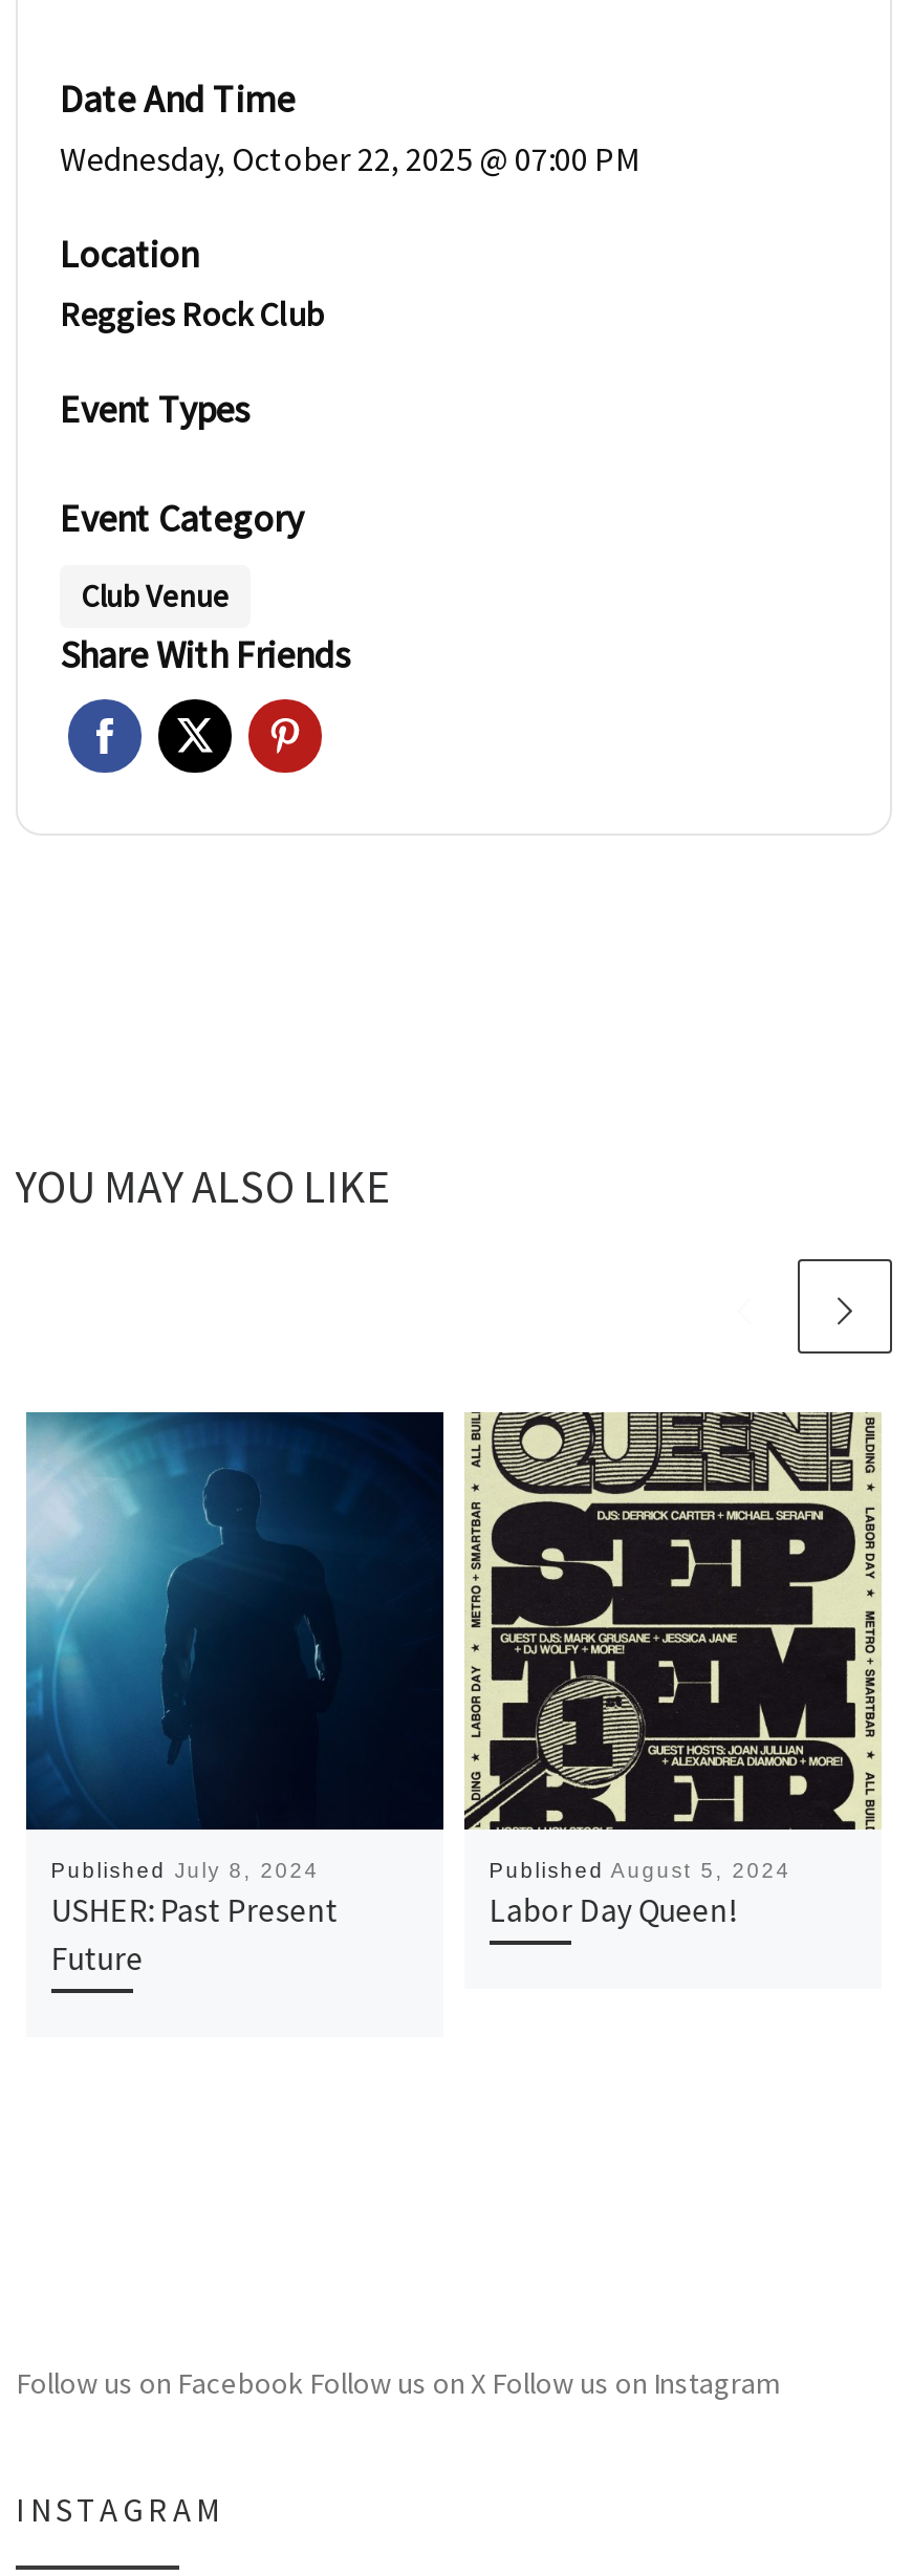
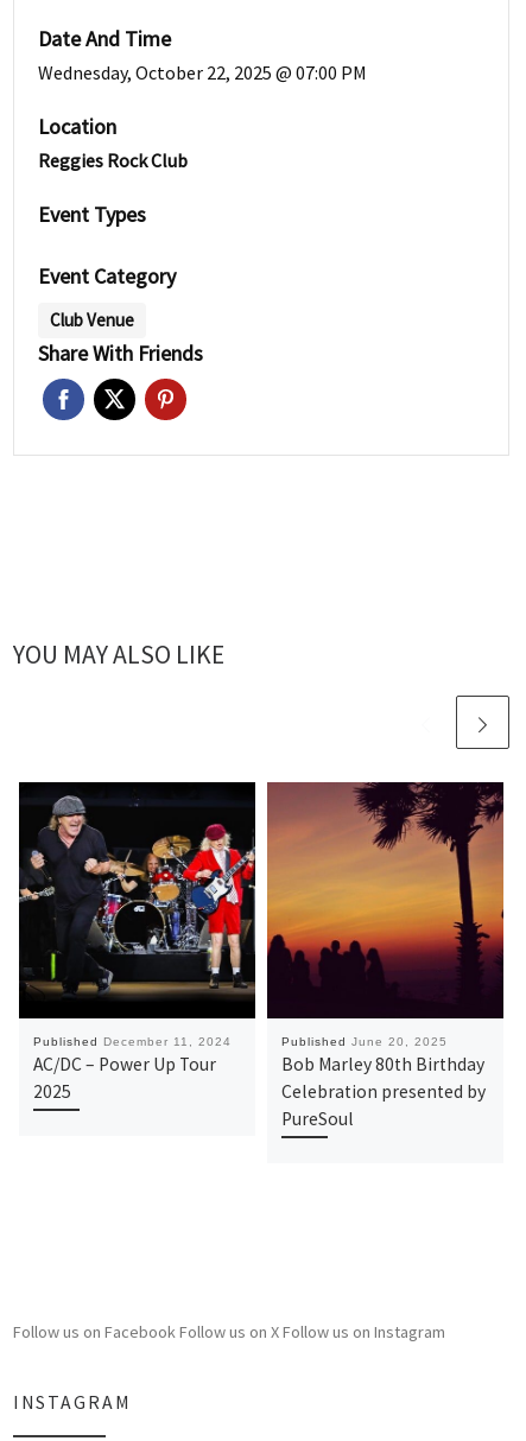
- [image]
- Published July 8, 2024
- USHER: Past Present
- Future
+ [image]
+ Published December 11, 2024
+ AC/DC – Power Up Tour
+ 2025

- [image]
- Published August 5, 2024
- Labor Day Queen!
+ [image]
+ Published June 20, 2025
+ Bob Marley 80th Birthday
+ Celebration presented by
+ PureSoul
